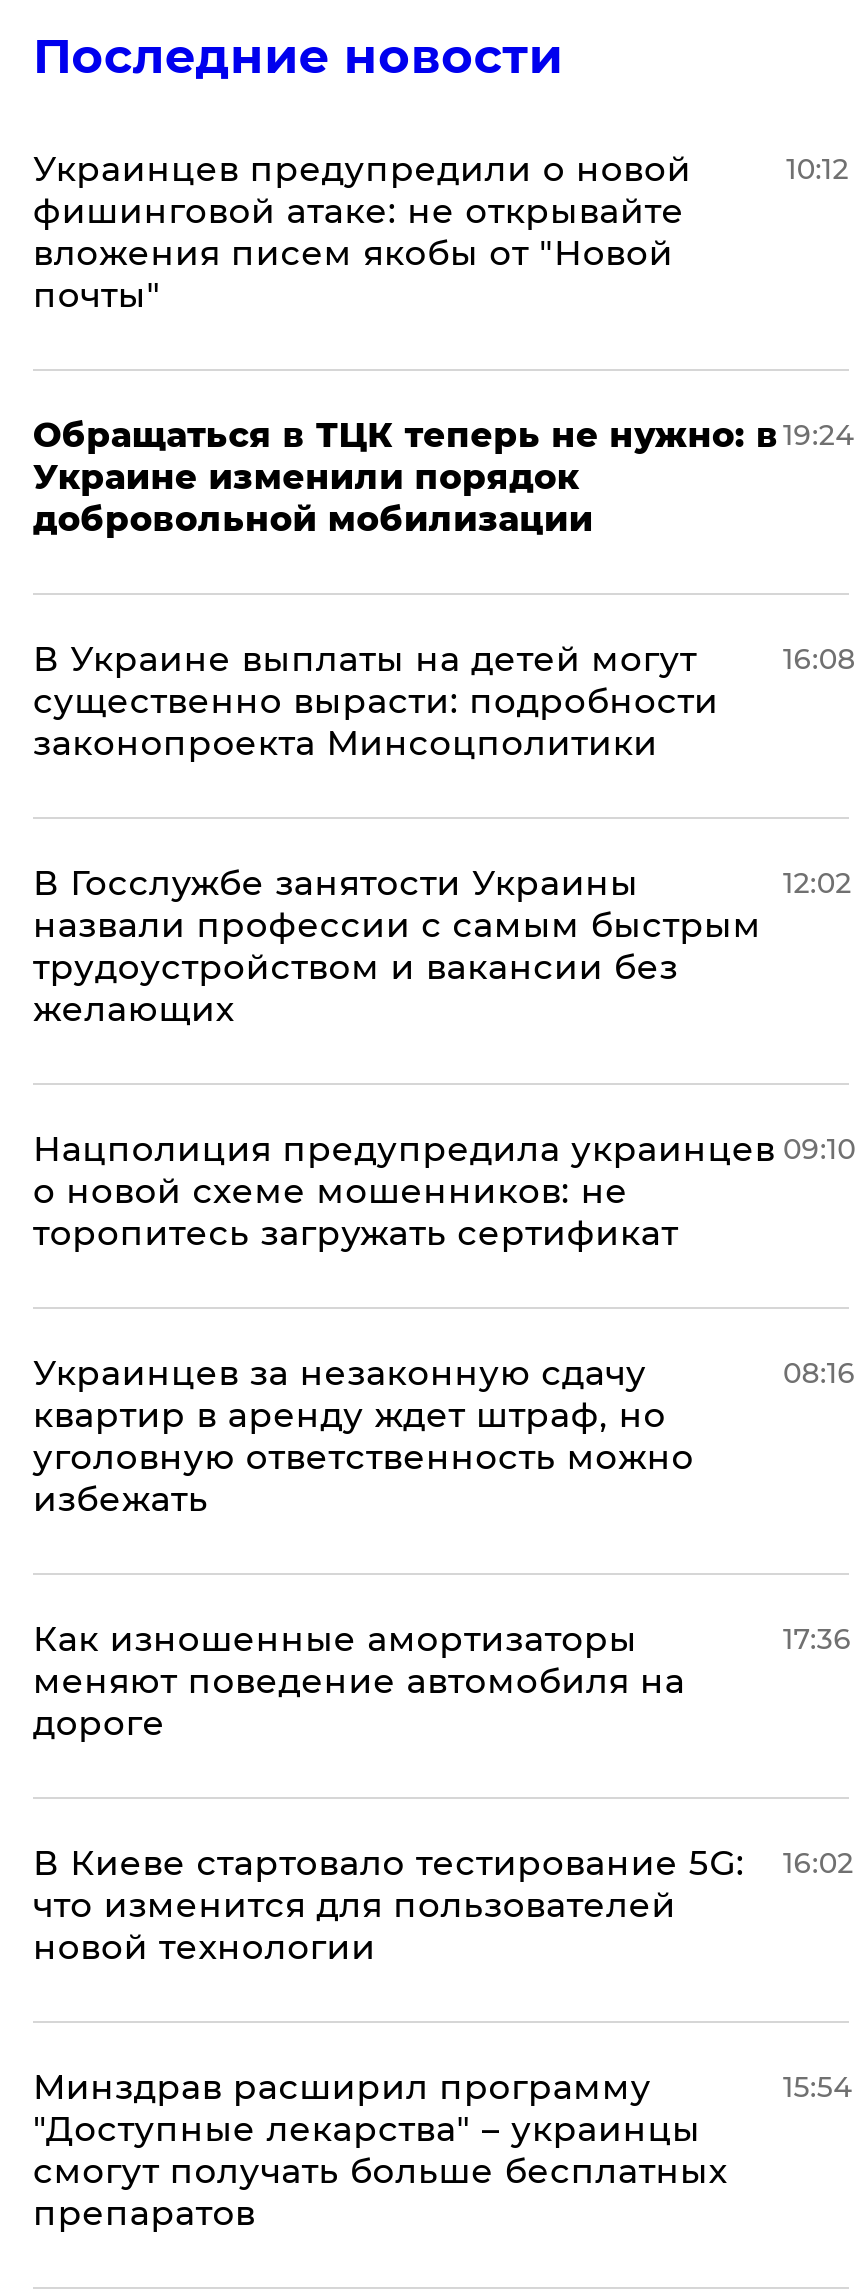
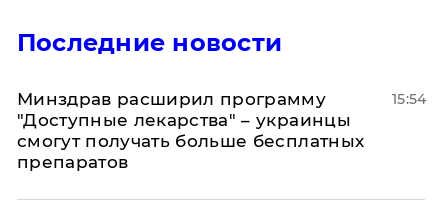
- Украинцев предупредили о новой
- фишинговой атаке: не открывайте
- вложения писем якобы от "Новой
- почты"

- 10:12

- Обращаться в ТЦК теперь не нужно: в
- Украине изменили порядок
- добровольной мобилизации

- 19:24

- В Украине выплаты на детей могут
- существенно вырасти: подробности
- законопроекта Минсоцполитики

- 16:08

- В Госслужбе занятости Украины
- назвали профессии с самым быстрым
- трудоустройством и вакансии без
- желающих

- 12:02

- Нацполиция предупредила украинцев
- о новой схеме мошенников: не
- торопитесь загружать сертификат

- 09:10

- Украинцев за незаконную сдачу
- квартир в аренду ждет штраф, но
- уголовную ответственность можно
- избежать

- 08:16

- Как изношенные амортизаторы
- меняют поведение автомобиля на
- дороге

- 17:36

- В Киеве стартовало тестирование 5G:
- что изменится для пользователей
- новой технологии

- 16:02
